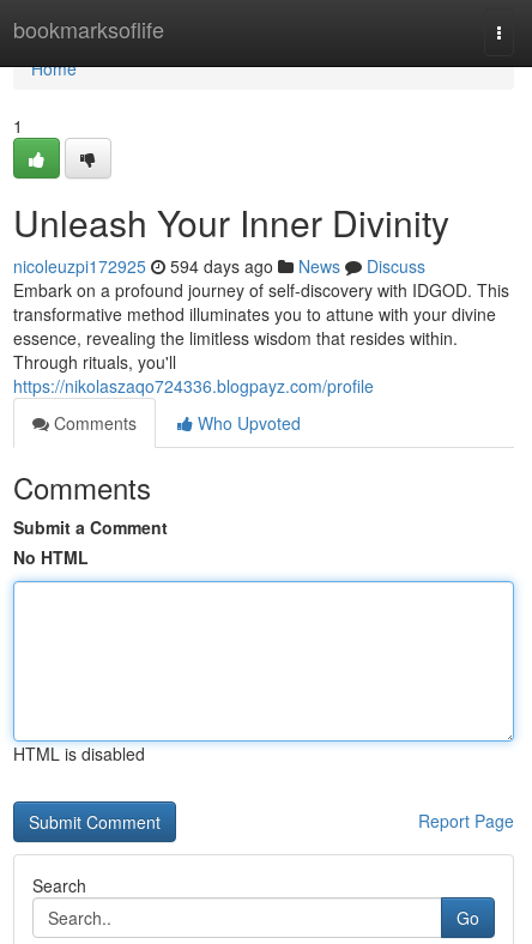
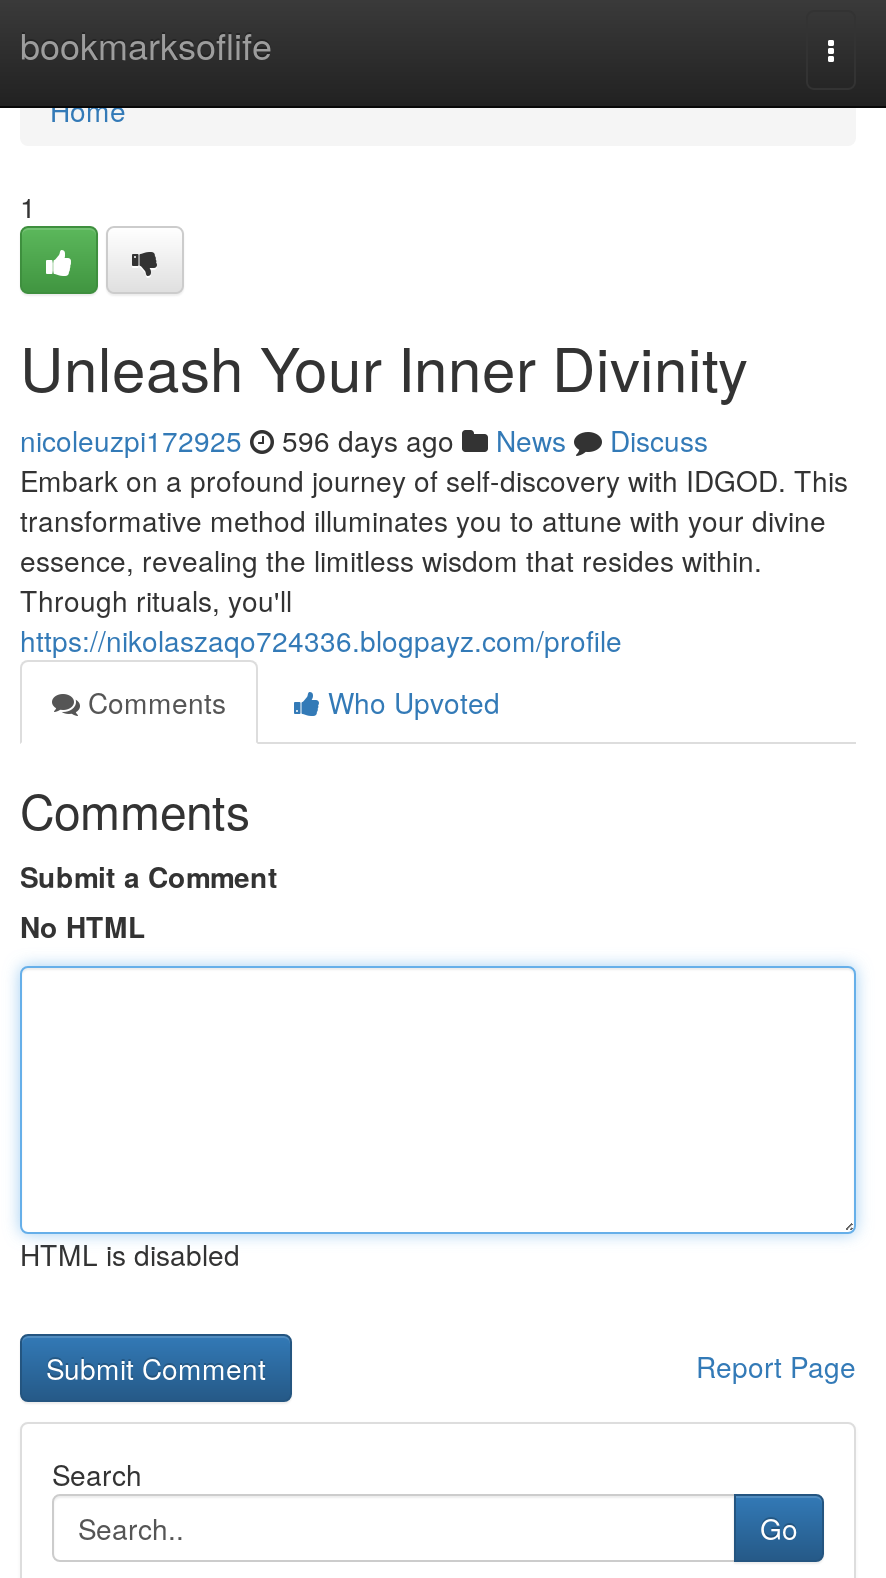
- nicoleuzpi172925 594 days ago News Discuss
+ nicoleuzpi172925 596 days ago News Discuss
